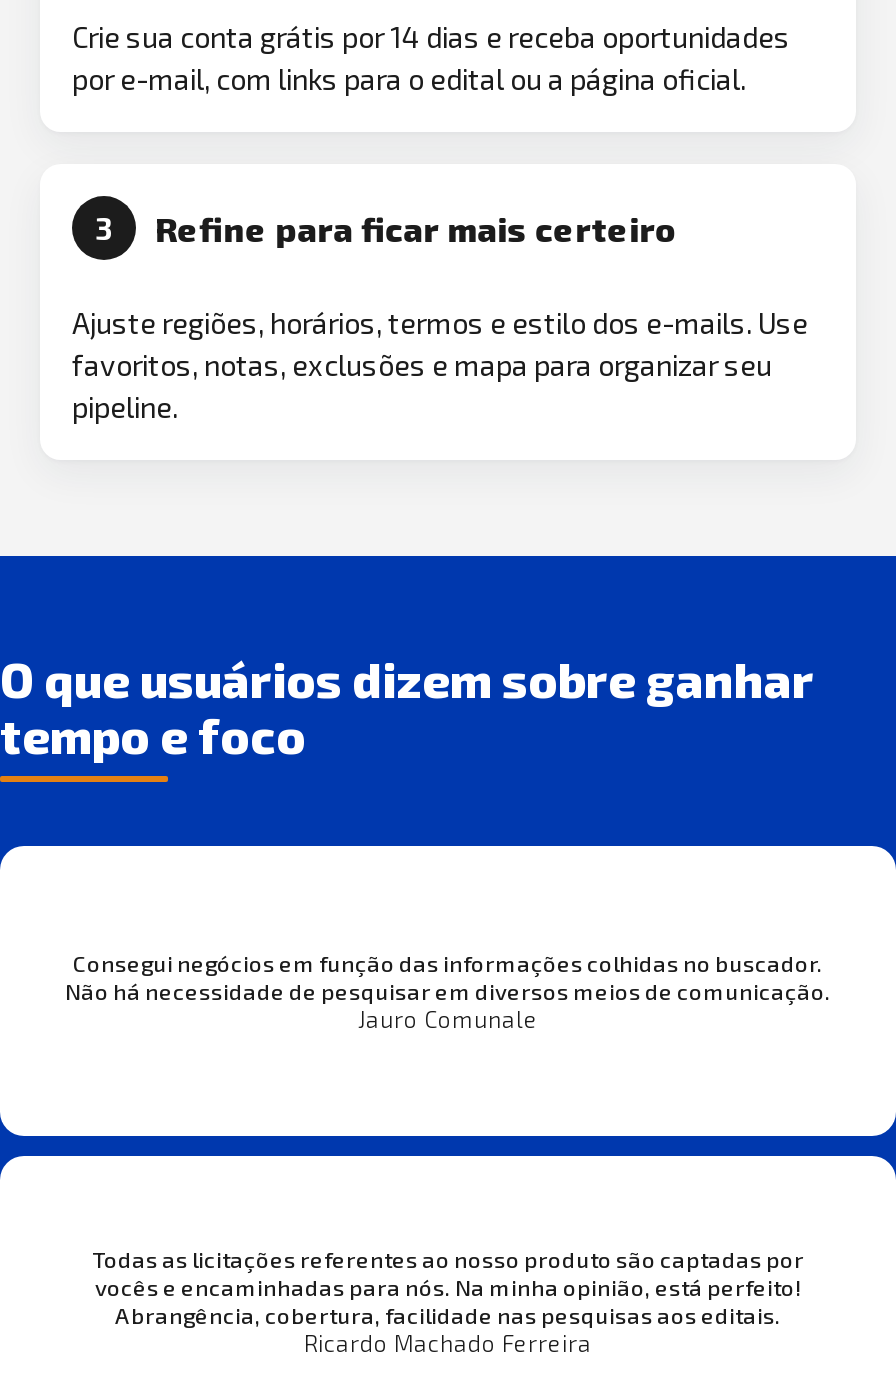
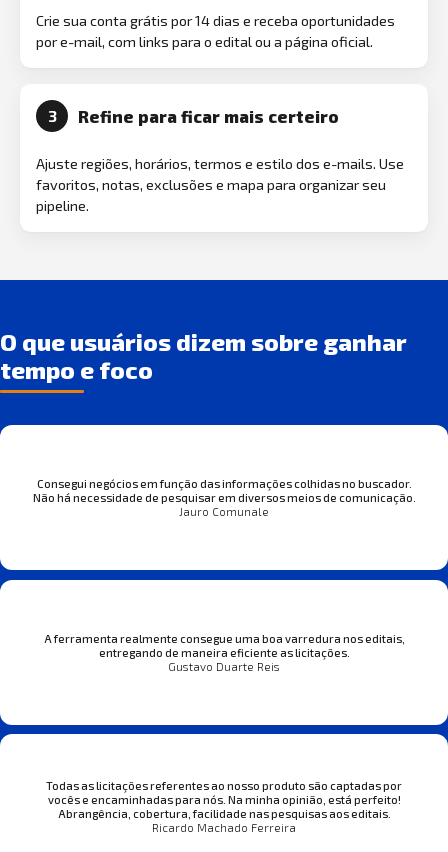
+ A ferramenta realmente consegue uma boa varredura nos editais,
+ entregando de maneira eficiente as licitações.
+ Gustavo Duarte Reis
